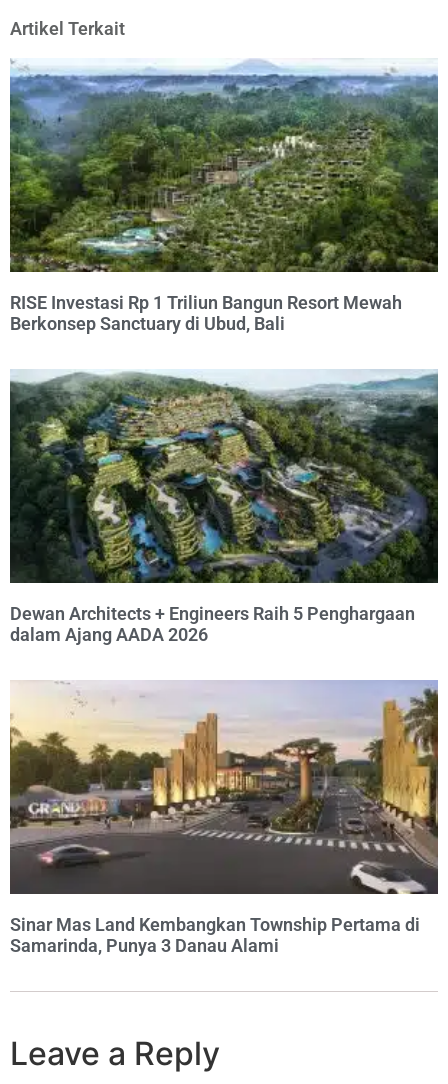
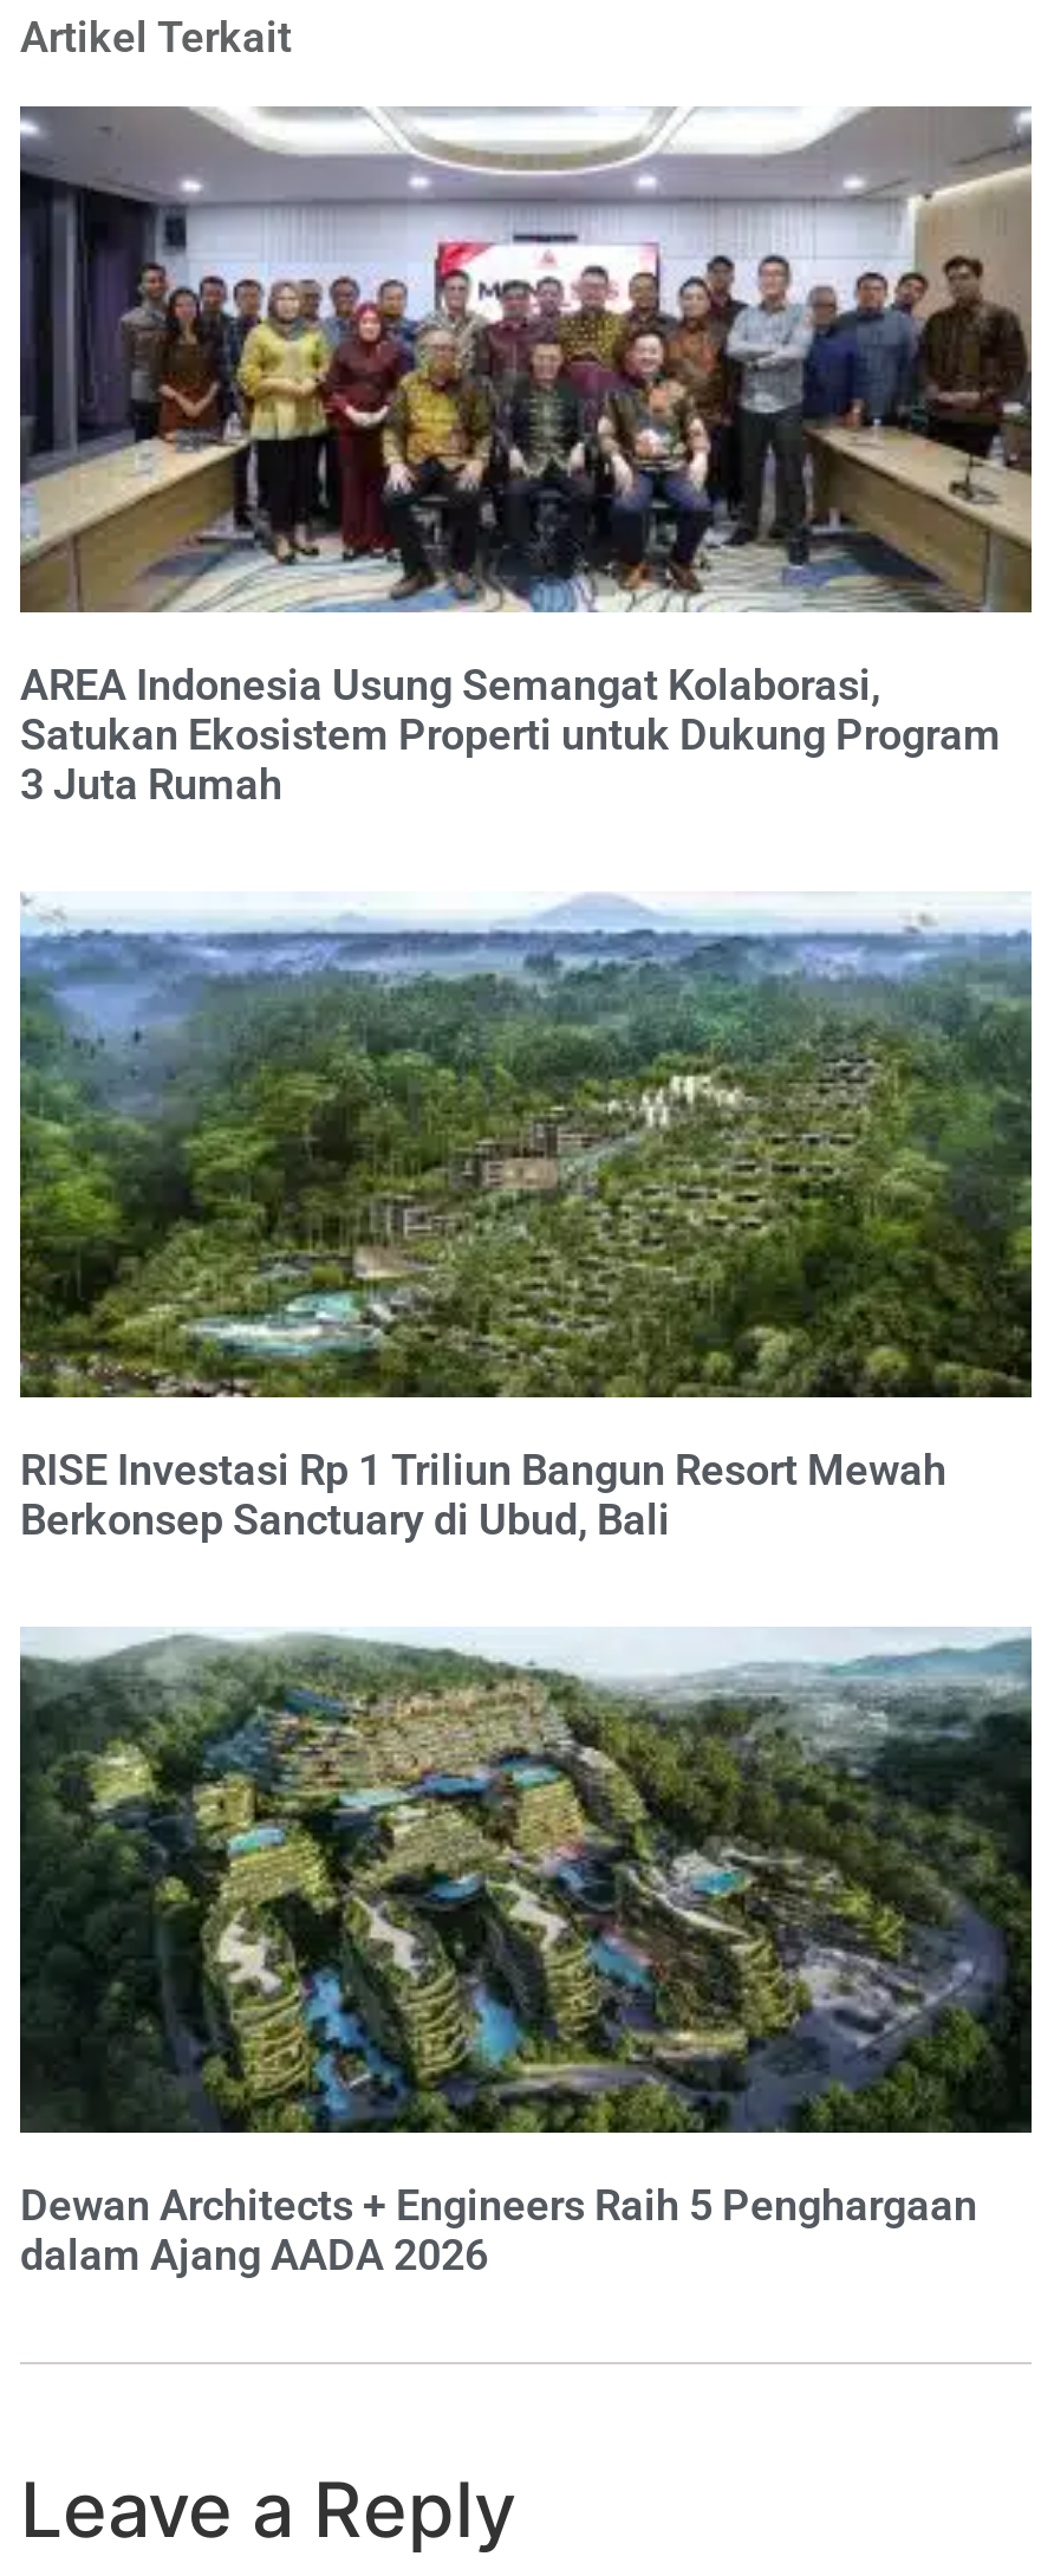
+ [image]
+ AREA Indonesia Usung Semangat Kolaborasi,
+ Satukan Ekosistem Properti untuk Dukung Program
+ 3 Juta Rumah

moved down: [image] | RISE Investasi Rp 1 Triliun Bangun Resort Mewah | Berkonsep Sanctuary di Ubud, Bali | Dewan Architects + Engineers Raih 5 Penghargaan | dalam Ajang AADA 2026

- [image]
- Sinar Mas Land Kembangkan Township Pertama di
- Samarinda, Punya 3 Danau Alami
